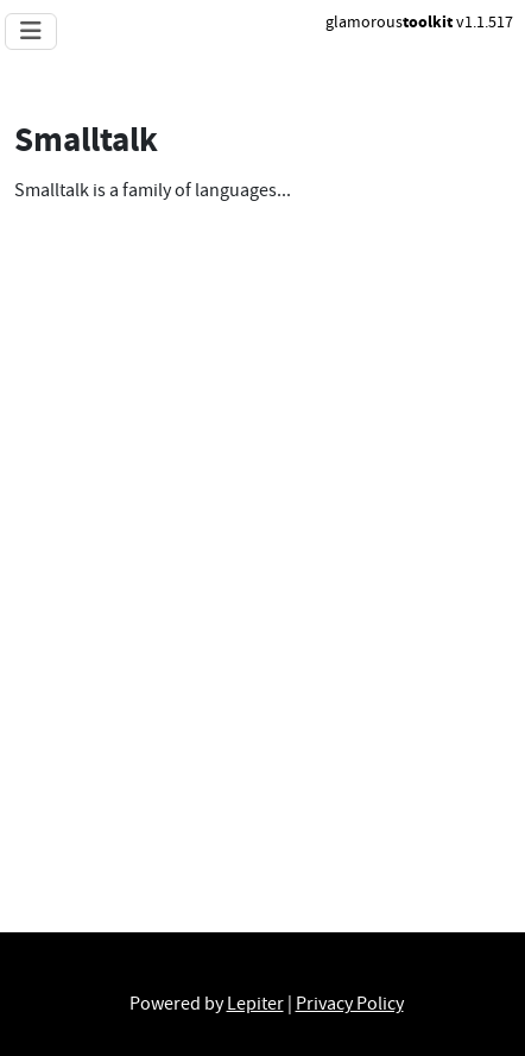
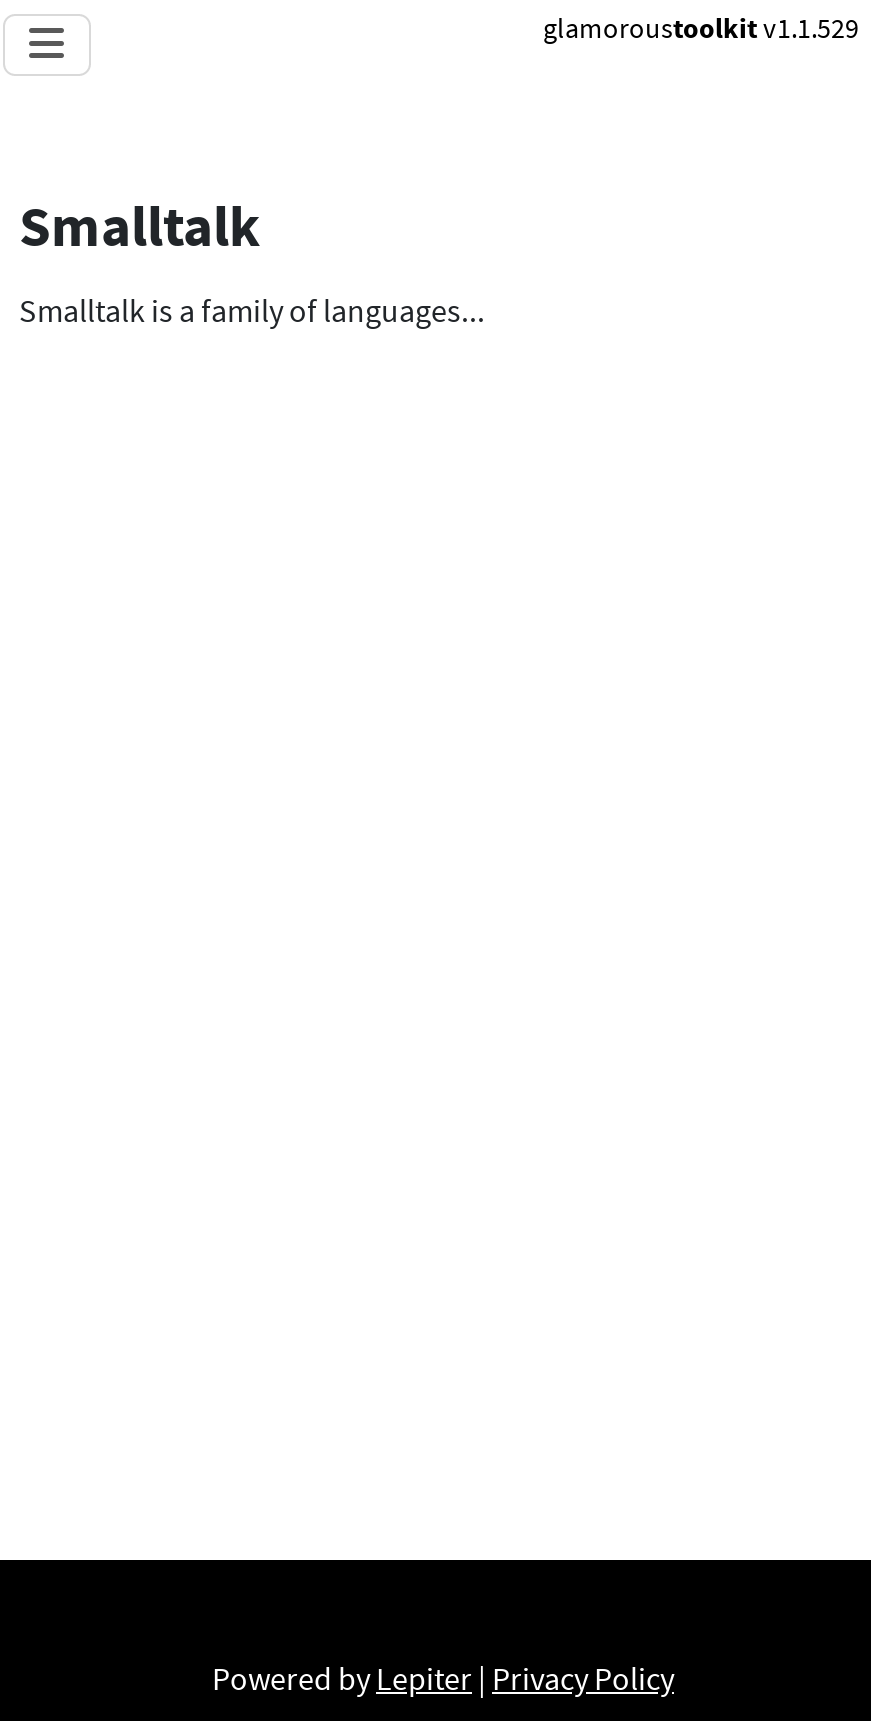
- glamoroustoolkit v1.1.517
+ glamoroustoolkit v1.1.529
